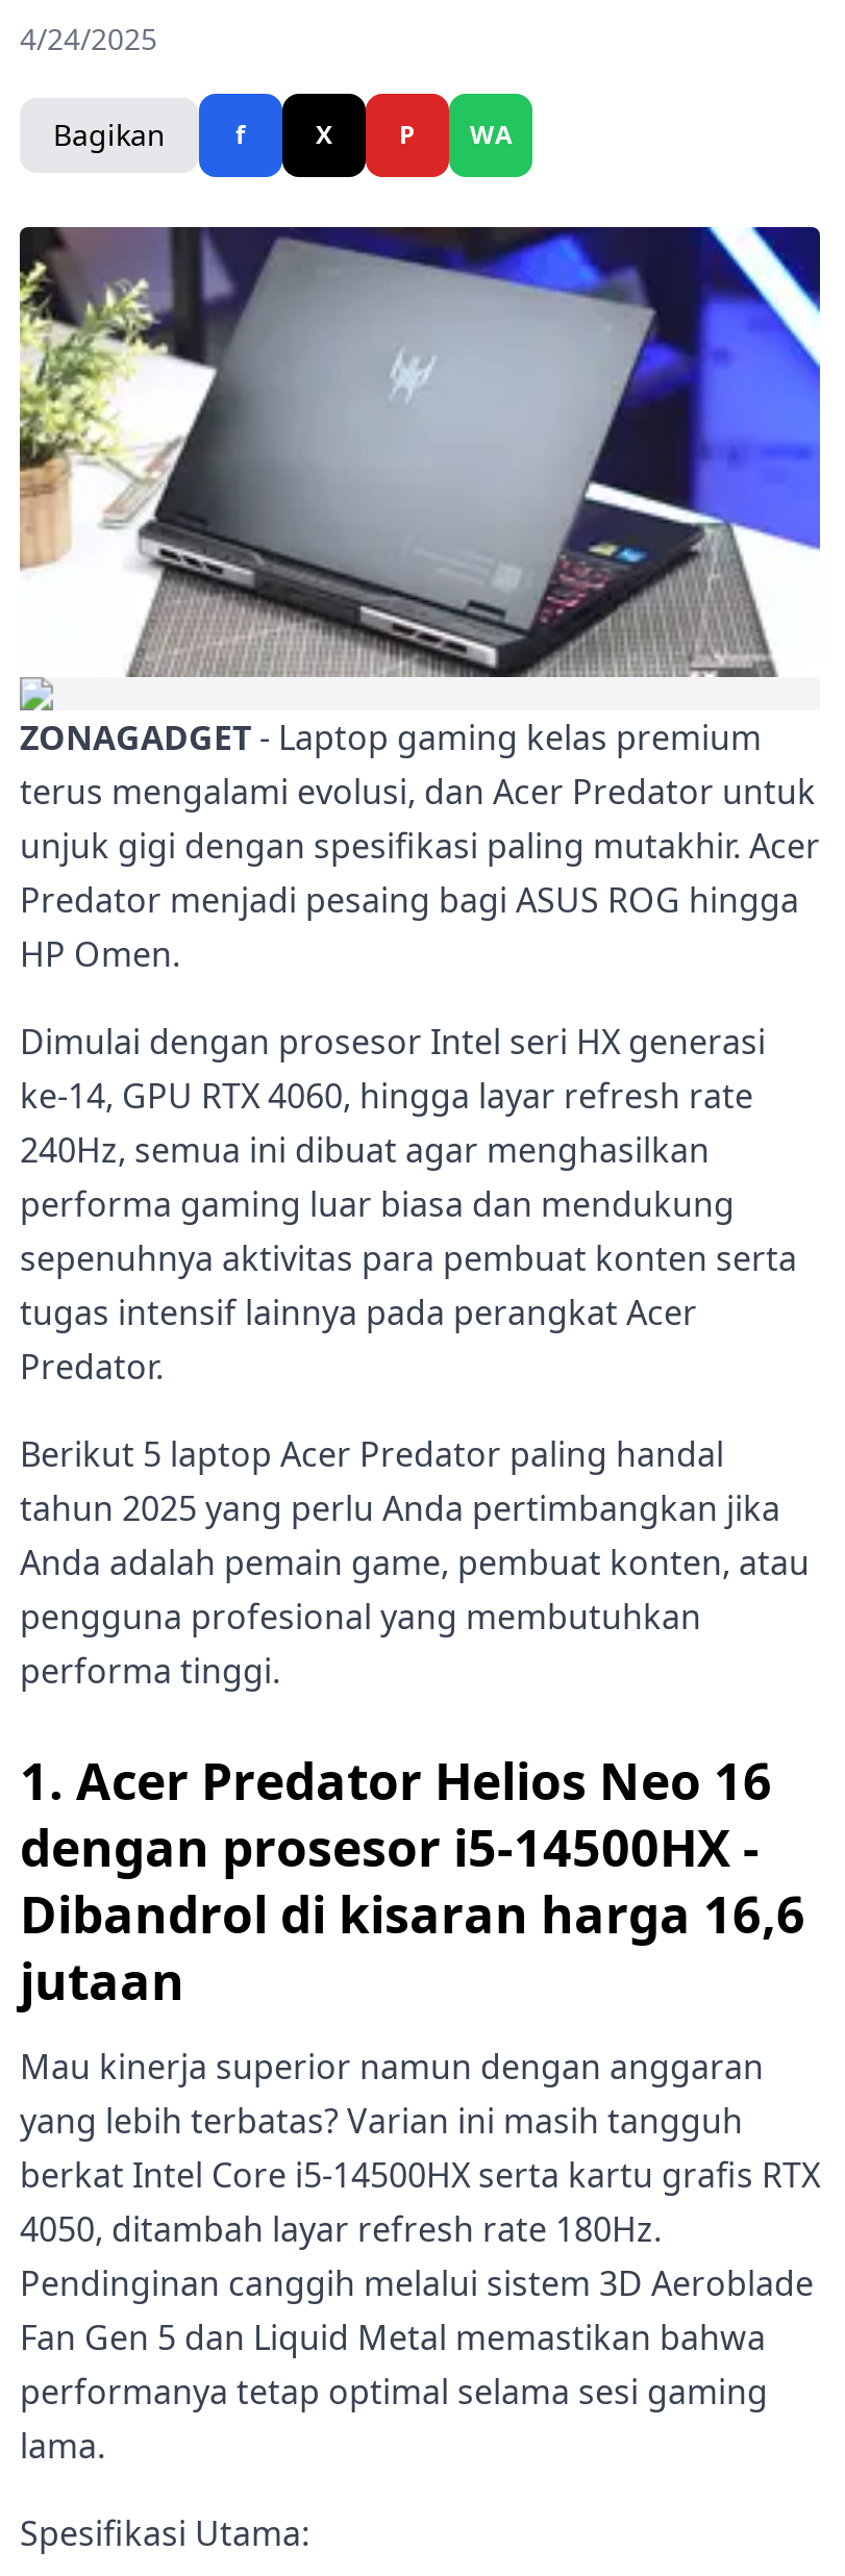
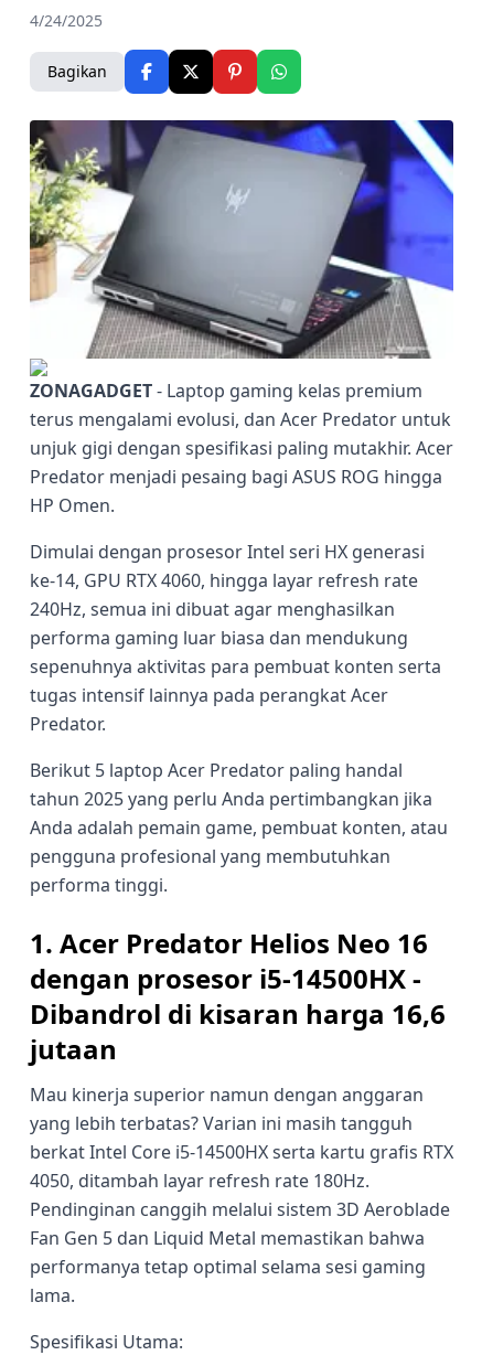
- f
- X
- P
- WA
